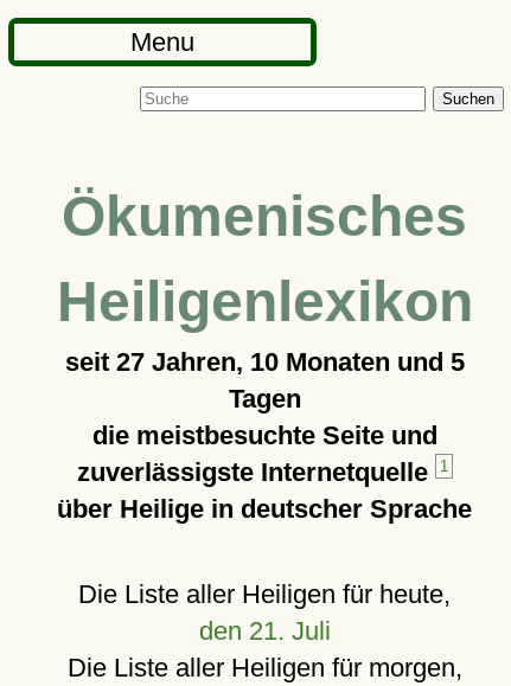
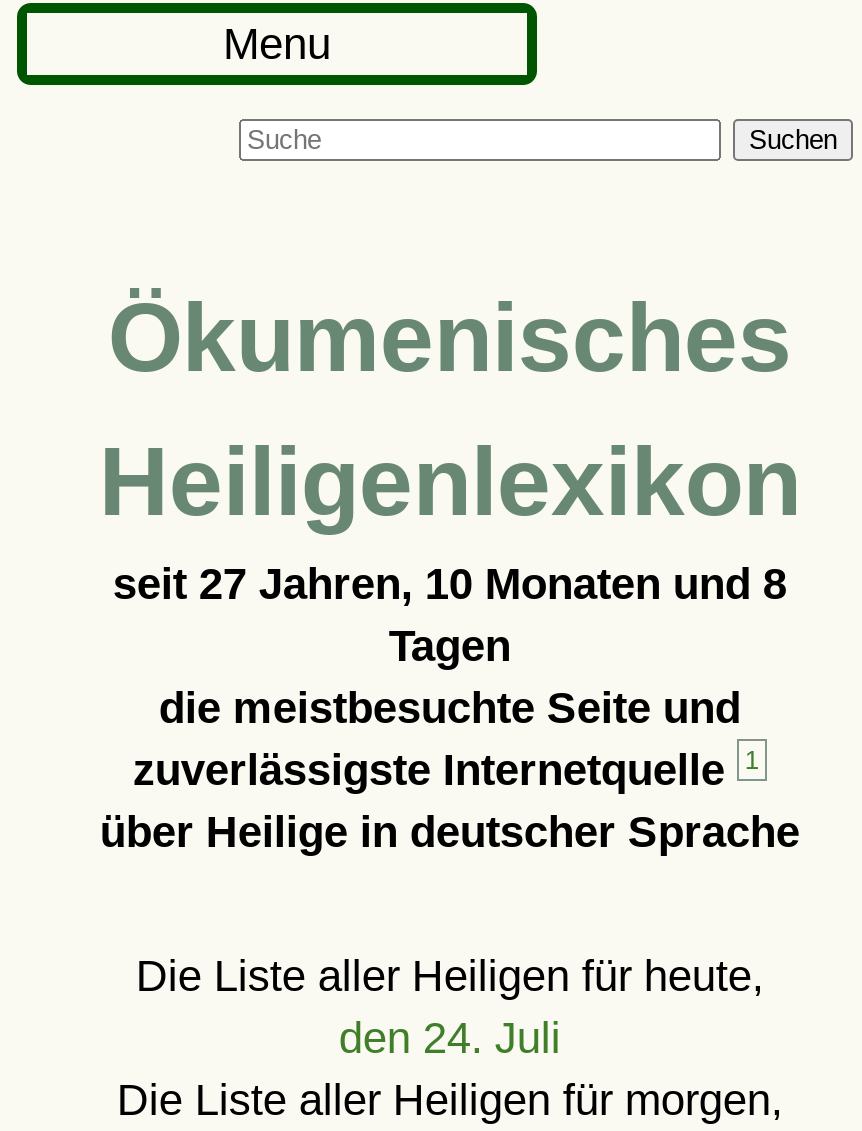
- seit 27 Jahren, 10 Monaten und 5
+ seit 27 Jahren, 10 Monaten und 8

- den 21. Juli
+ den 24. Juli
